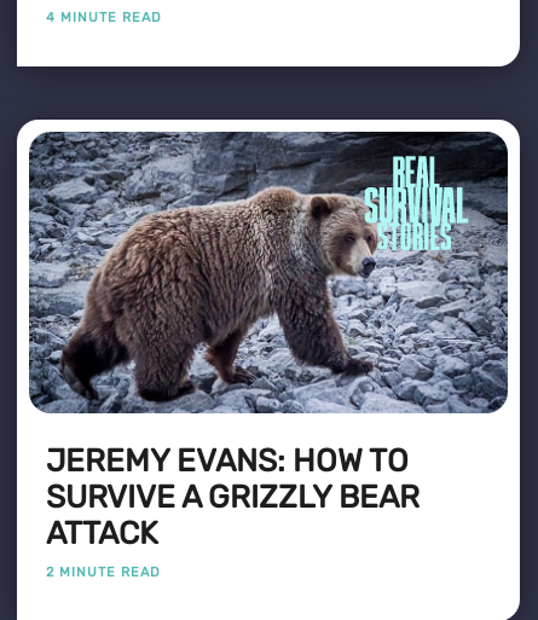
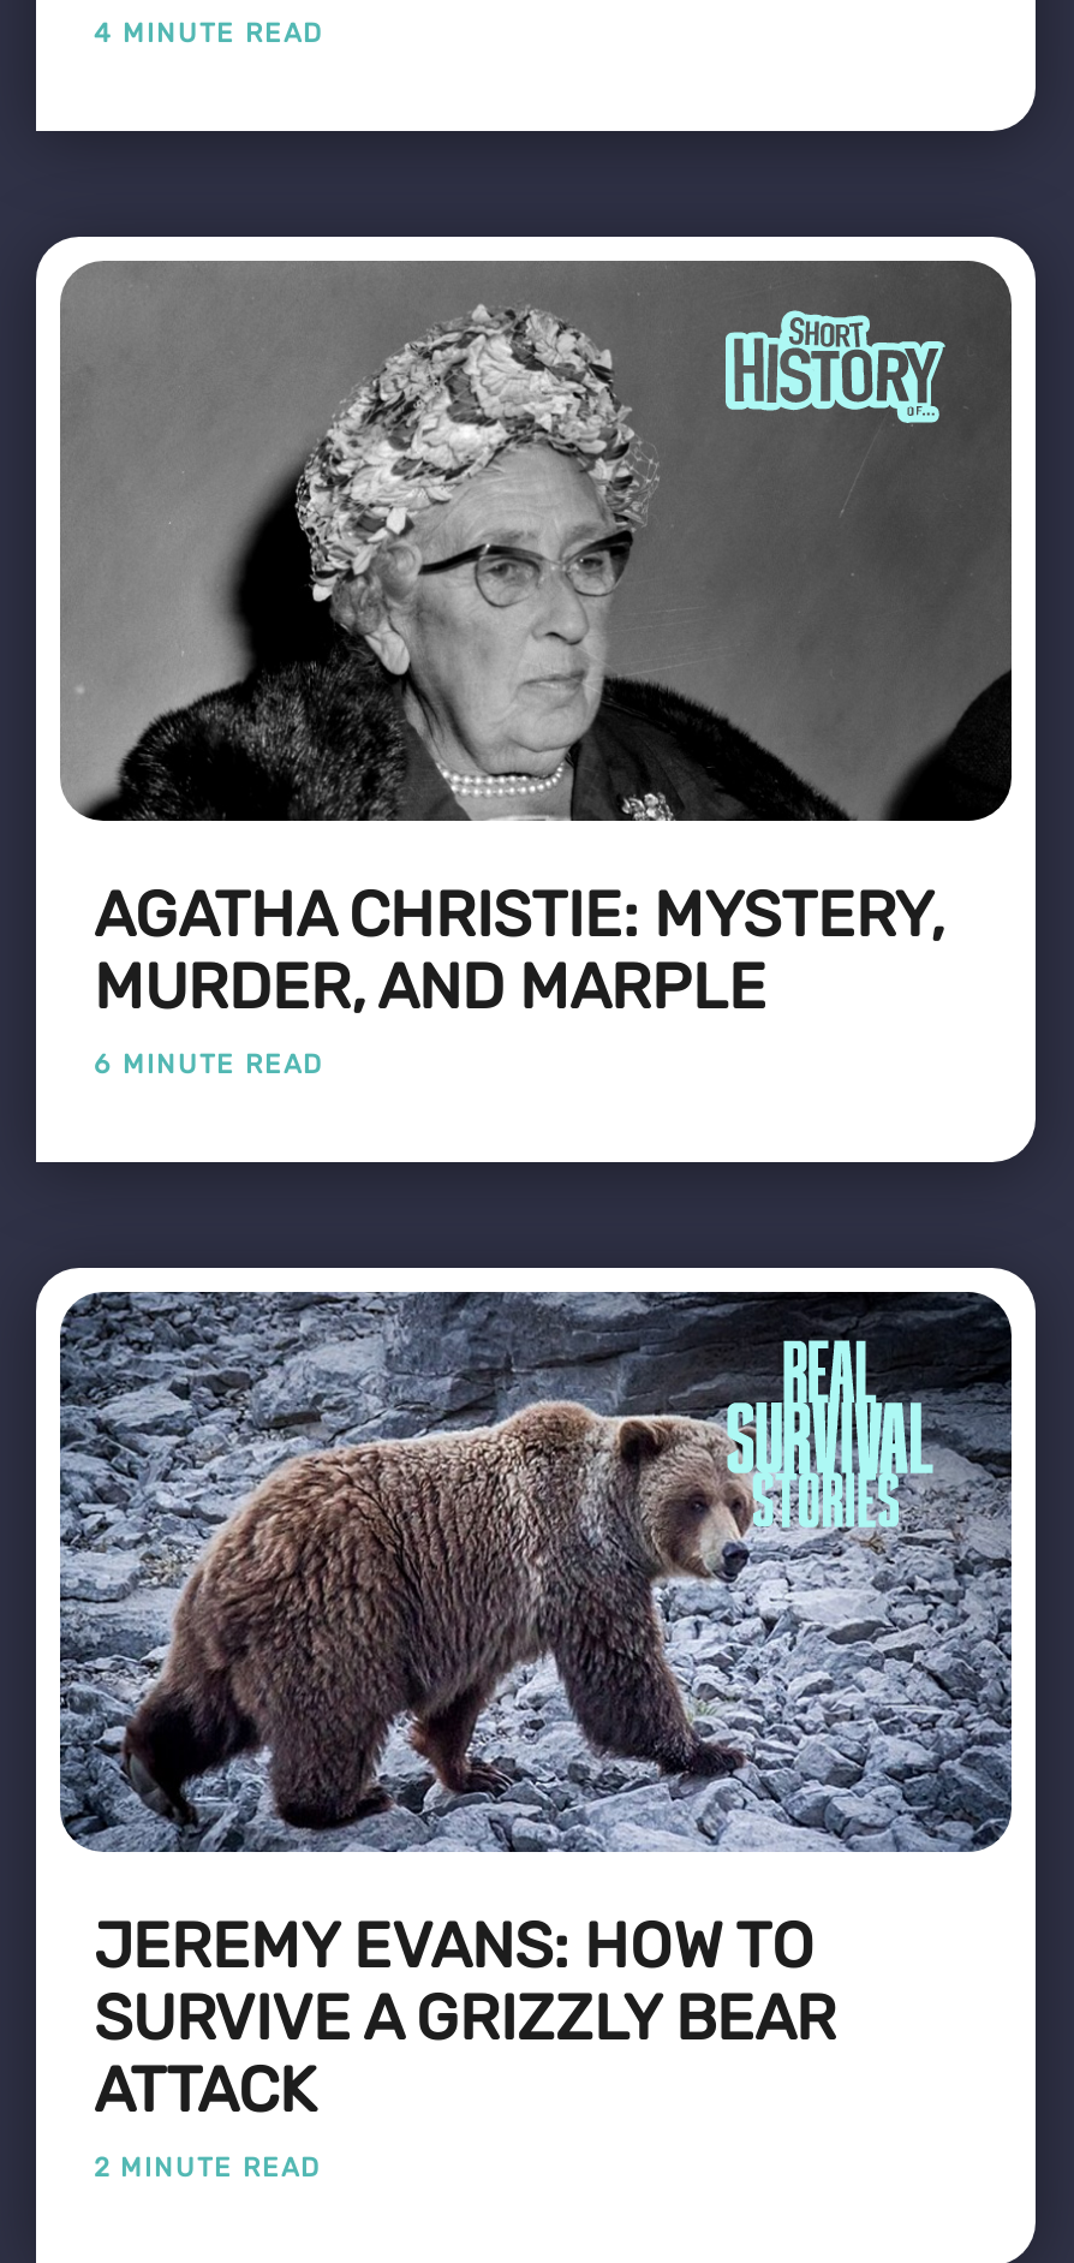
+ [image]
+ AGATHA CHRISTIE: MYSTERY,
+ MURDER, AND MARPLE
+ 6 MINUTE READ
